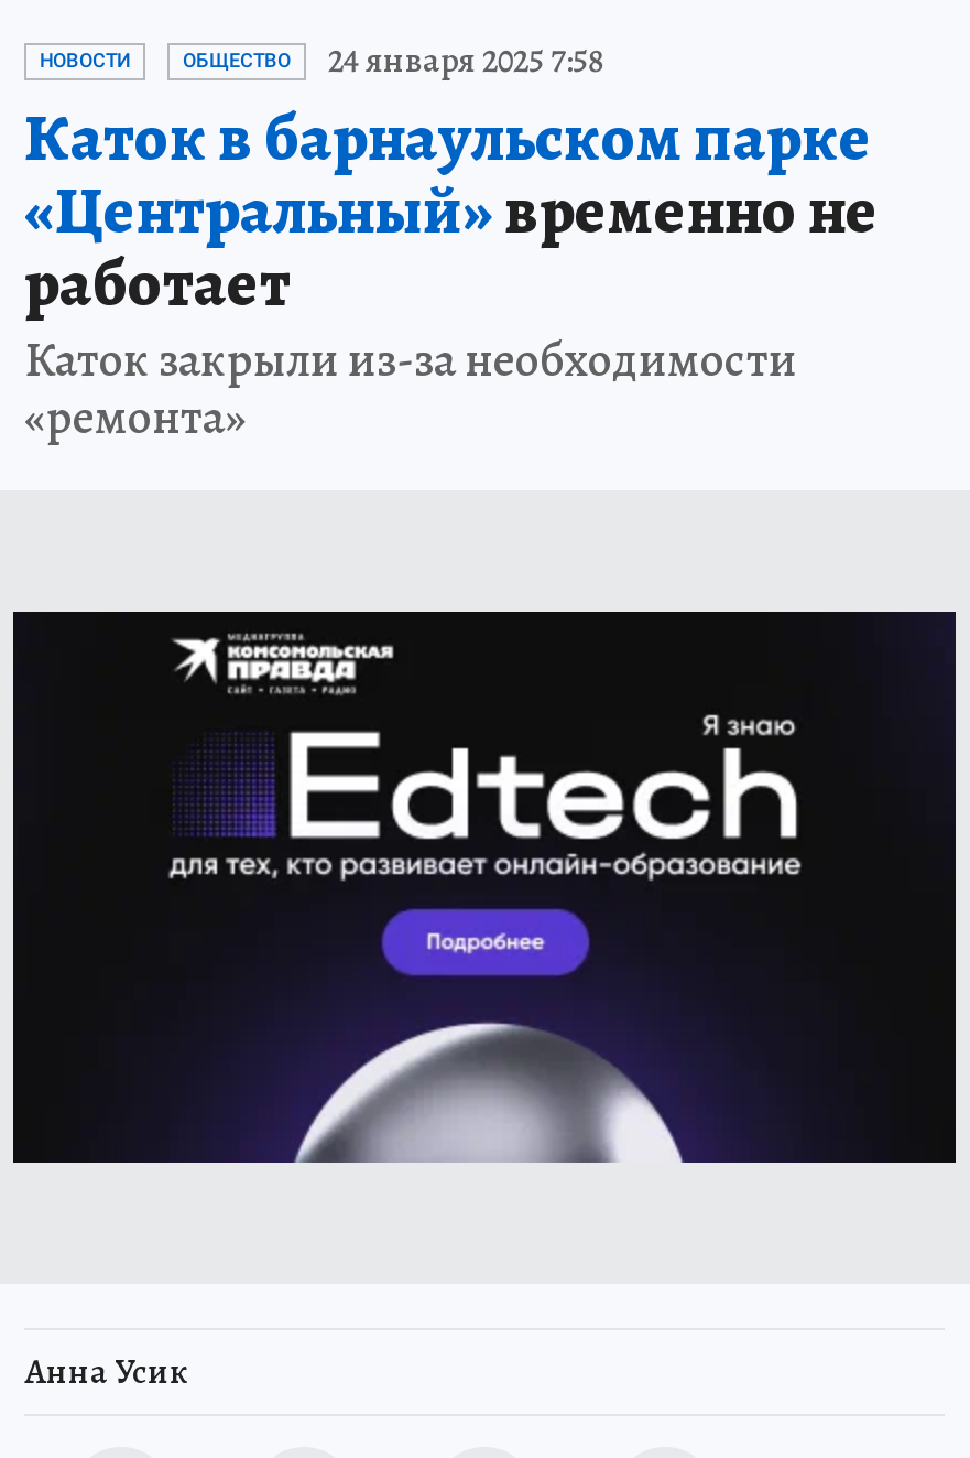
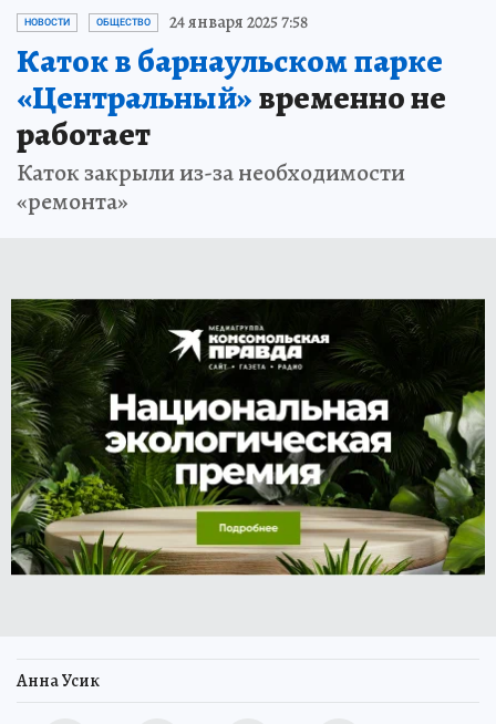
- [image]
+ [image]
